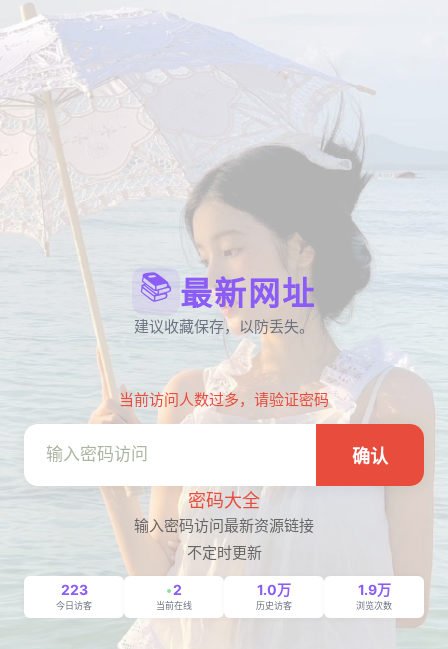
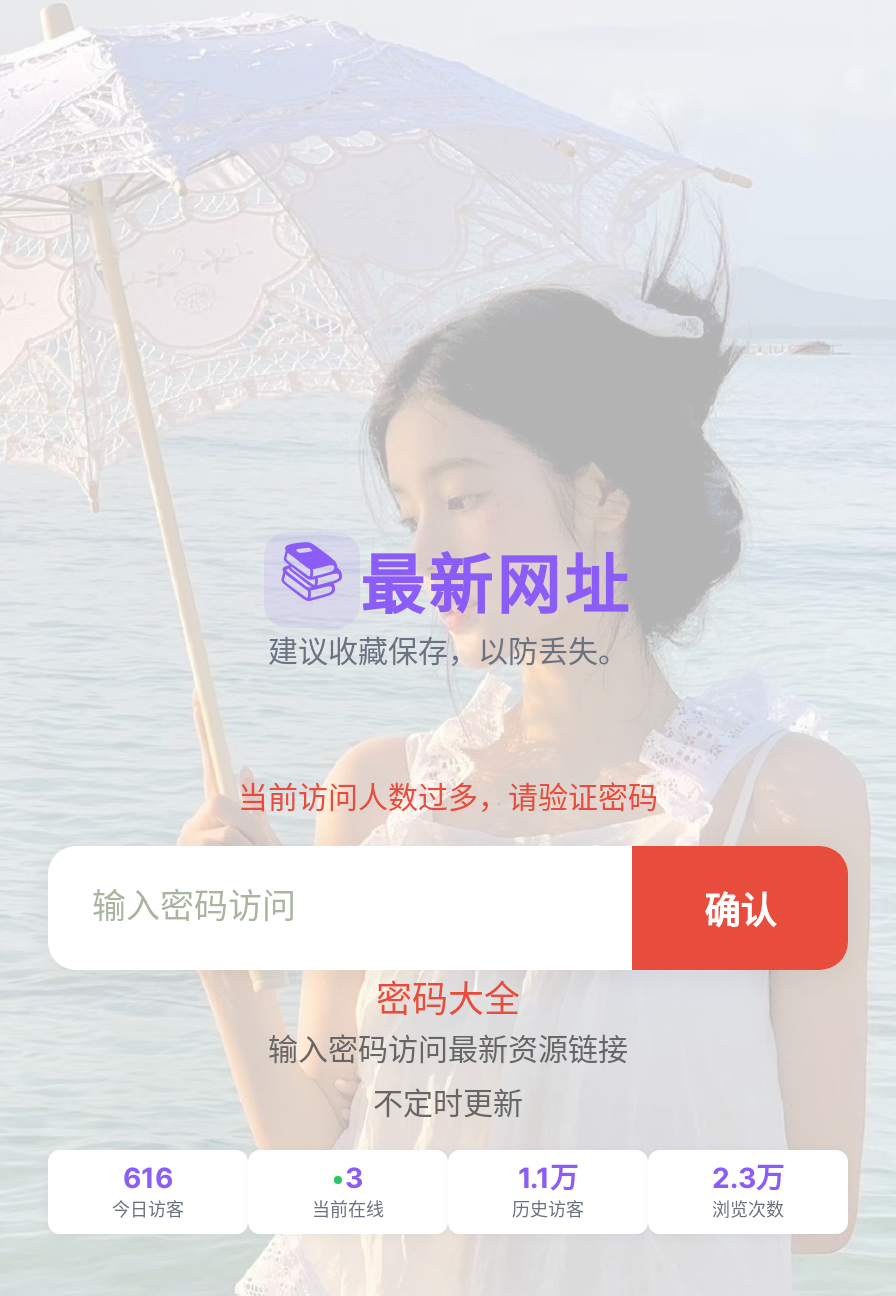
- 223
+ 616

- 2
+ 3

- 1.0万
+ 1.1万

- 1.9万
+ 2.3万
